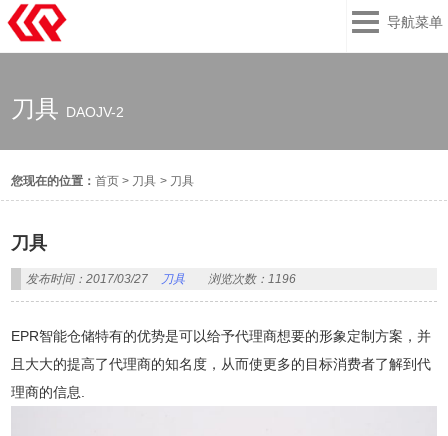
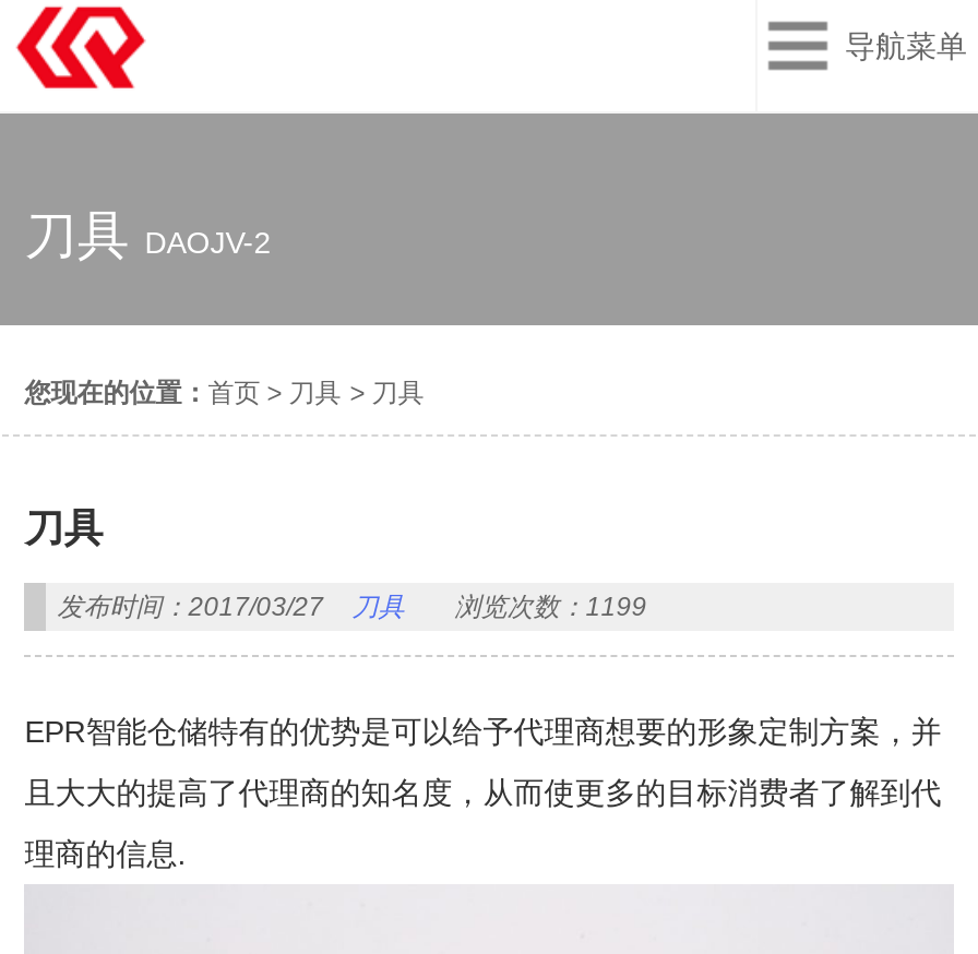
- 浏览次数：1196
+ 浏览次数：1199
